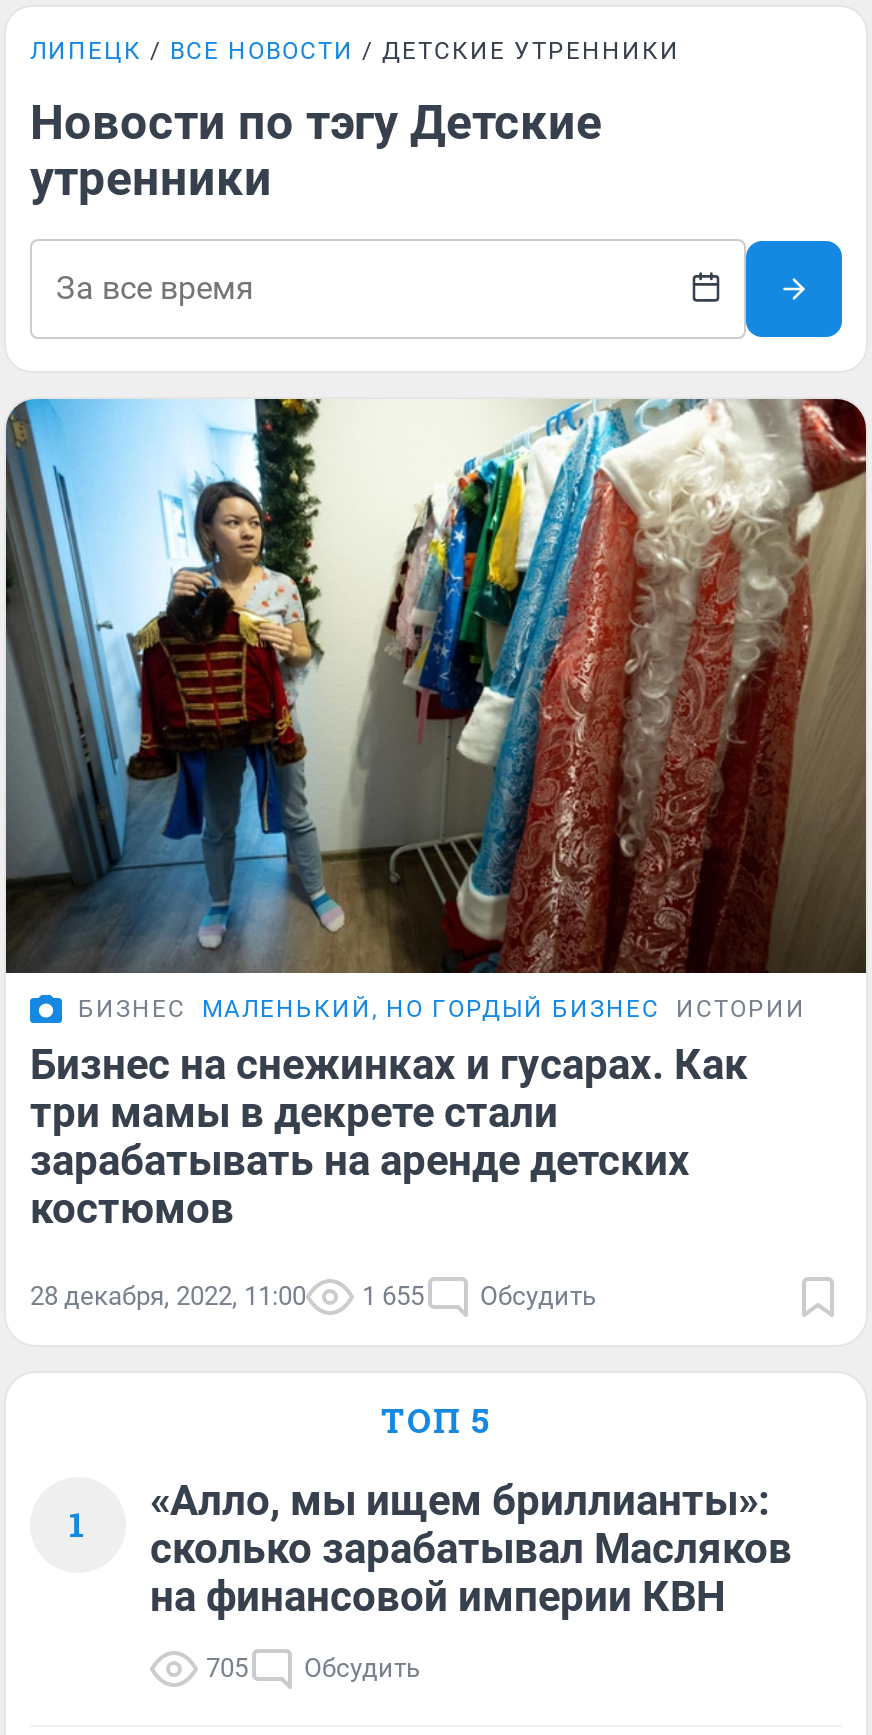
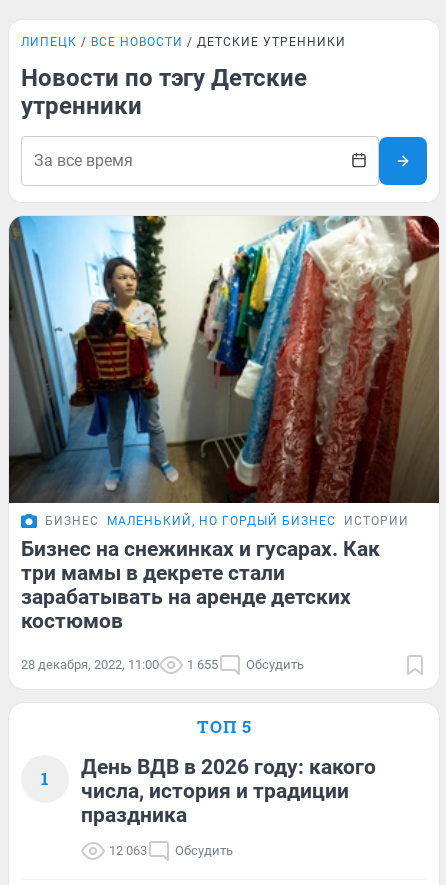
- «Алло, мы ищем бриллианты»:
- сколько зарабатывал Масляков
- на финансовой империи КВН
+ День ВДВ в 2026 году: какого
+ числа, история и традиции
+ праздника

- 705 Обсудить
+ 12 063 Обсудить
